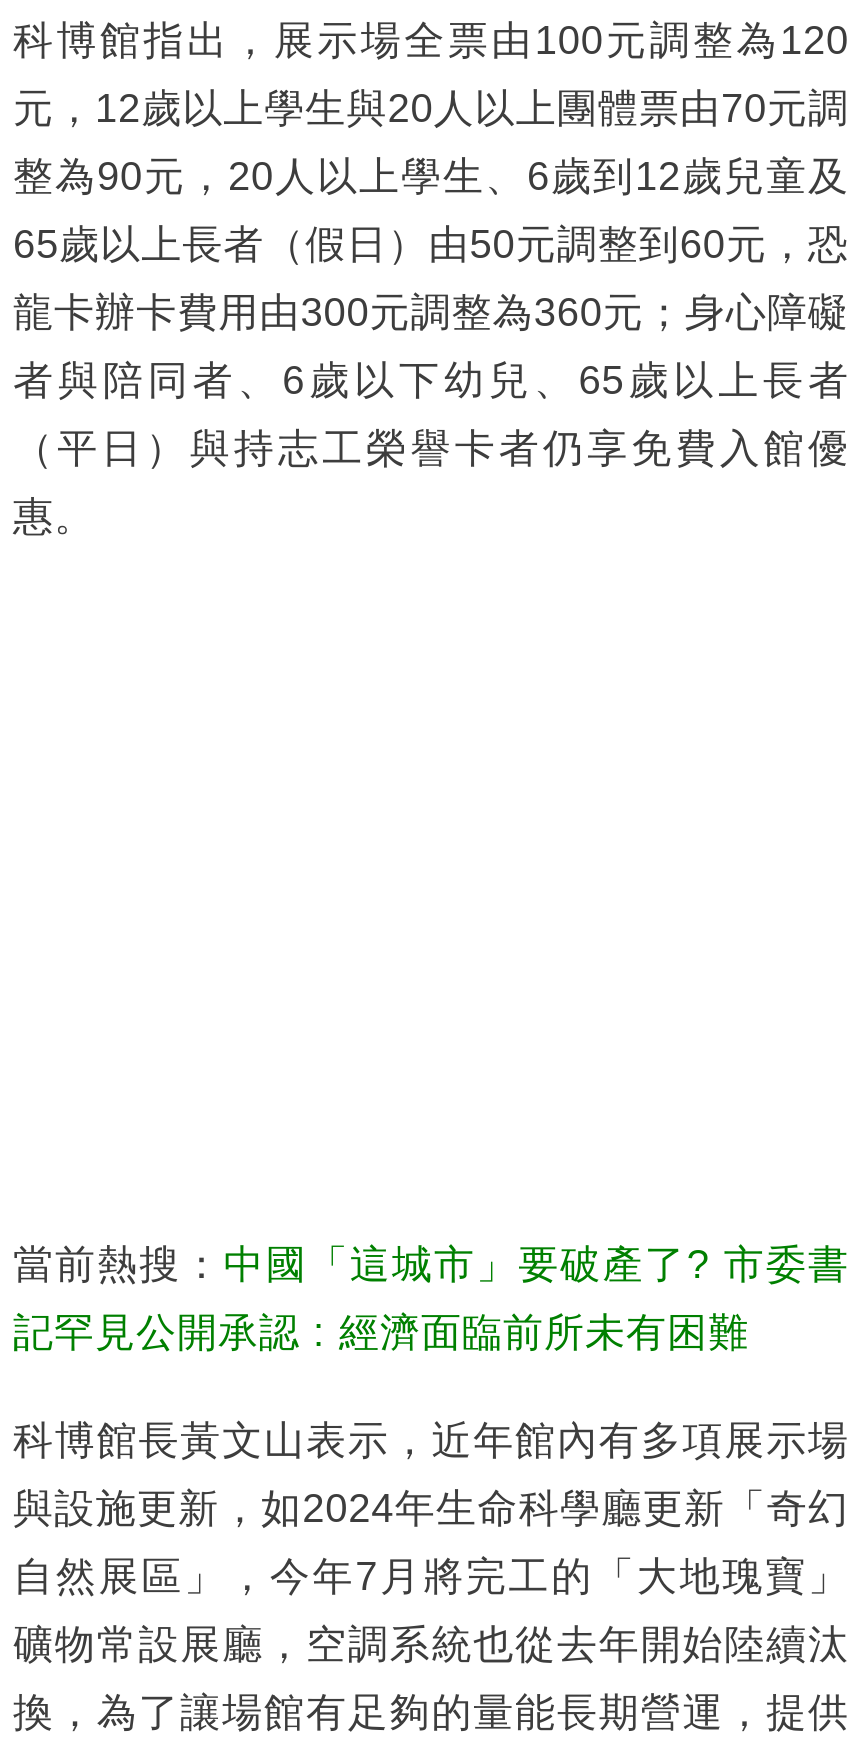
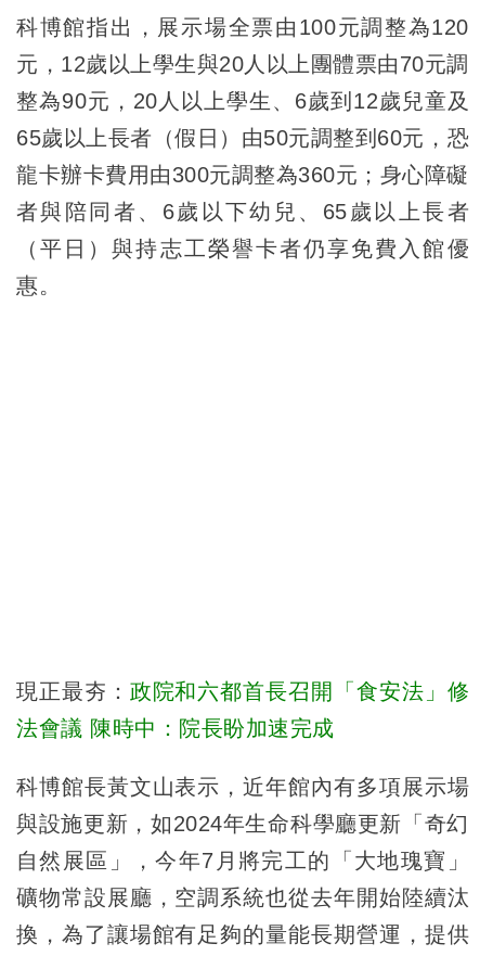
- 當前熱搜：中國「這城市」要破產了? 市委書
+ 現正最夯：政院和六都首長召開「食安法」修

- 記罕見公開承認 : 經濟面臨前所未有困難
+ 法會議 陳時中：院長盼加速完成
